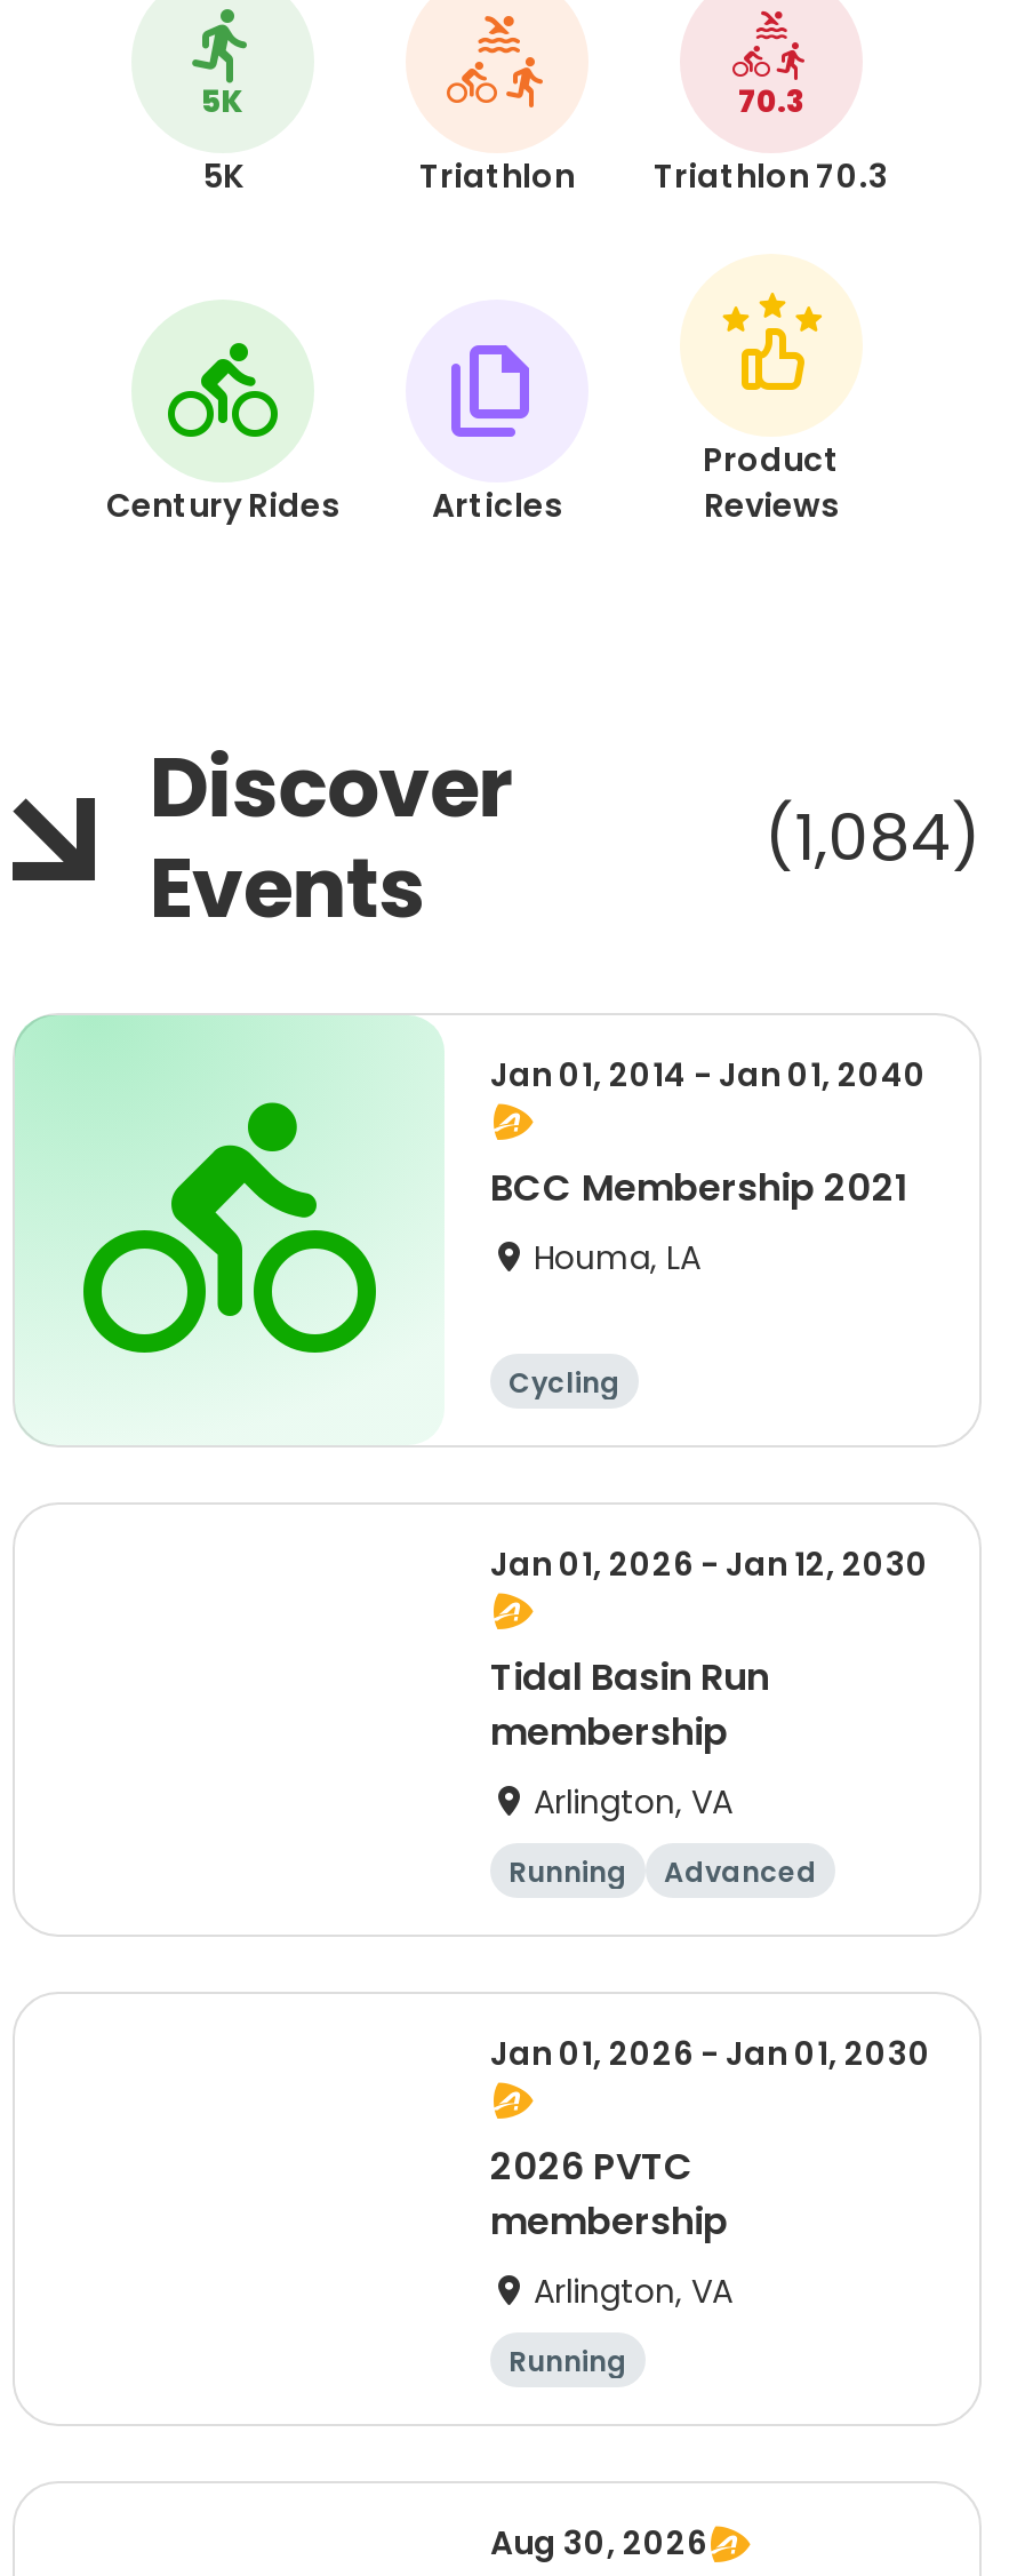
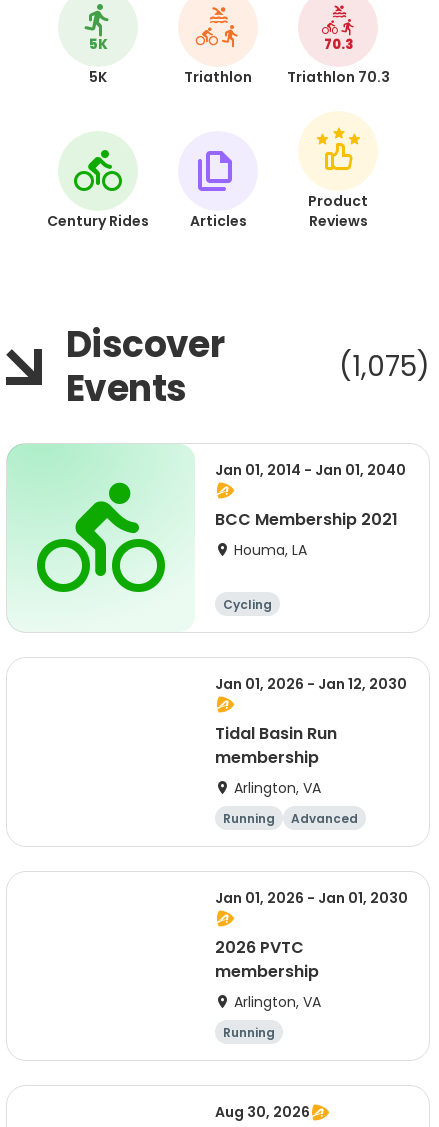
- (1,084)
+ (1,075)
